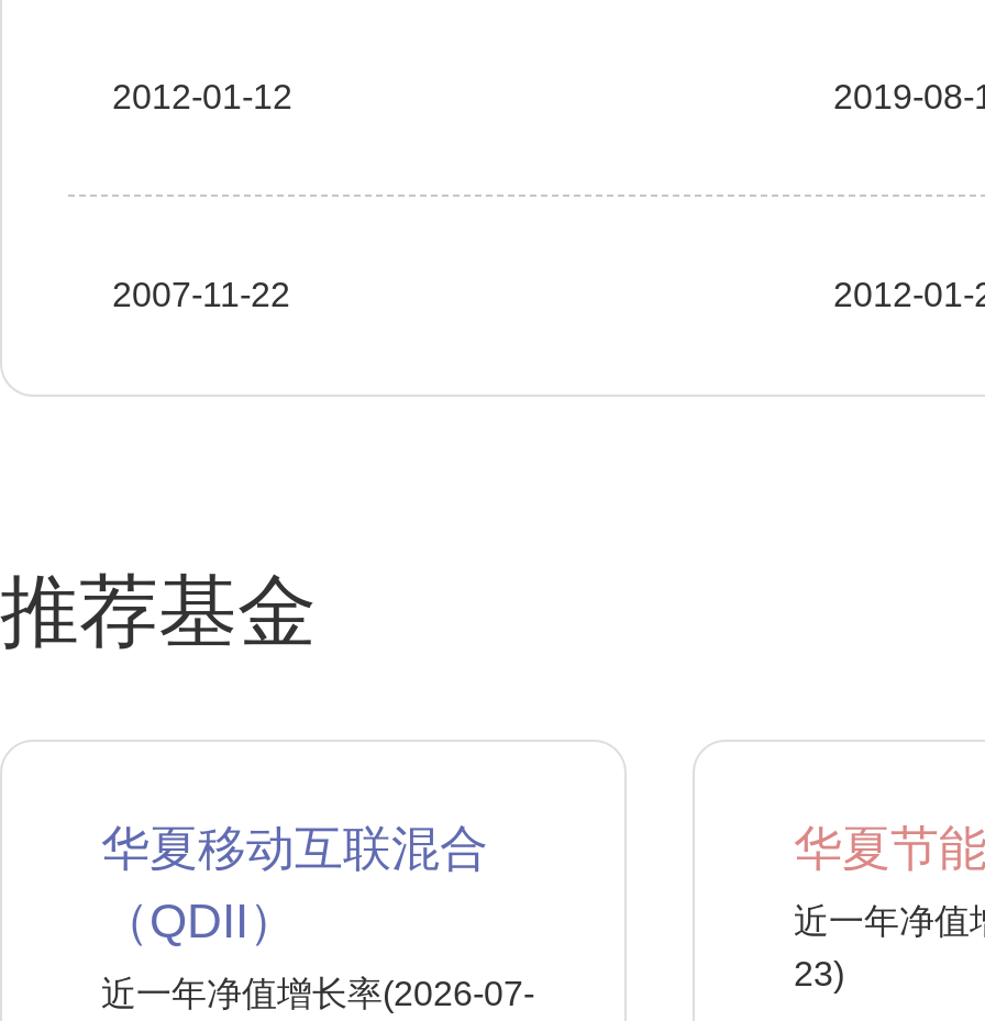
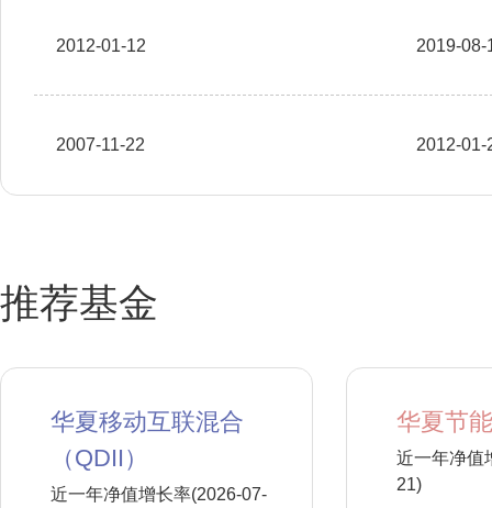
- 23)
+ 21)
